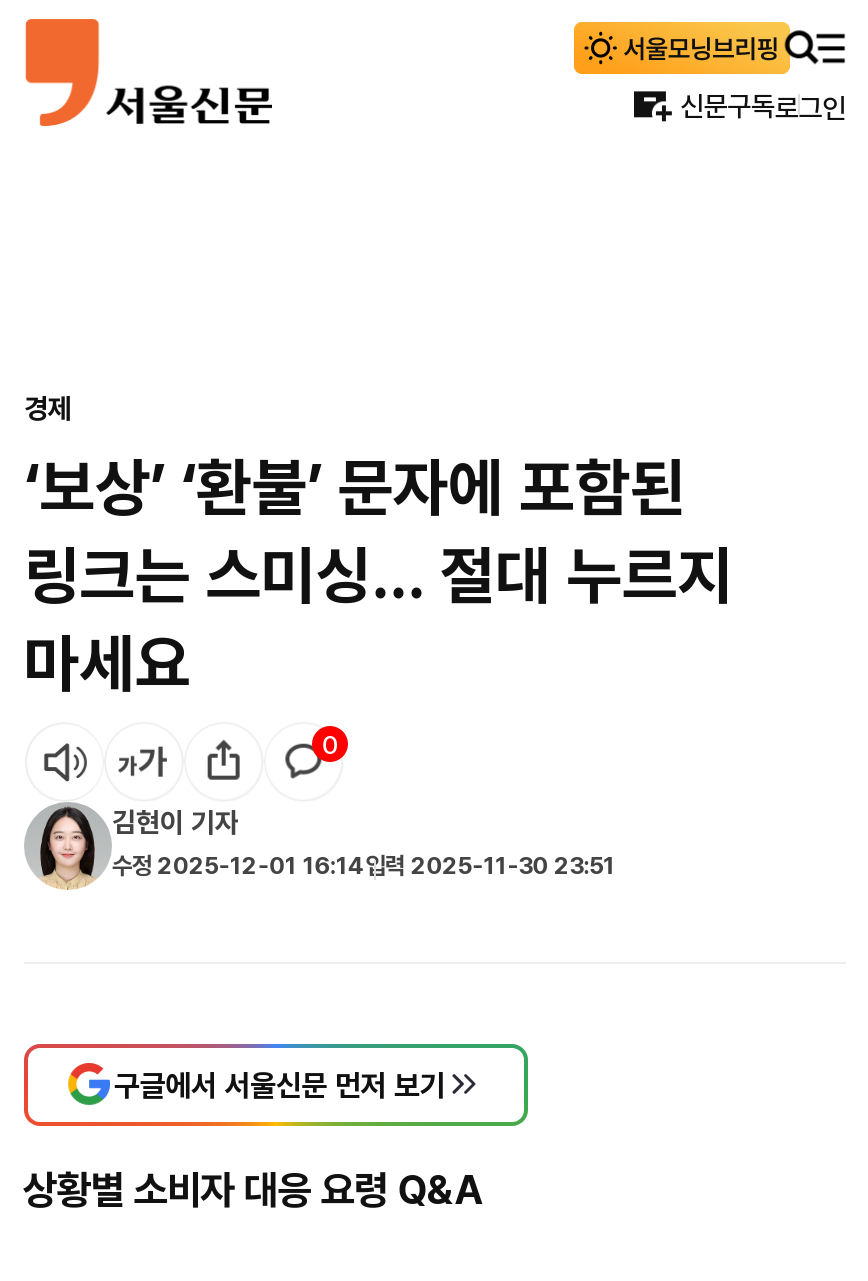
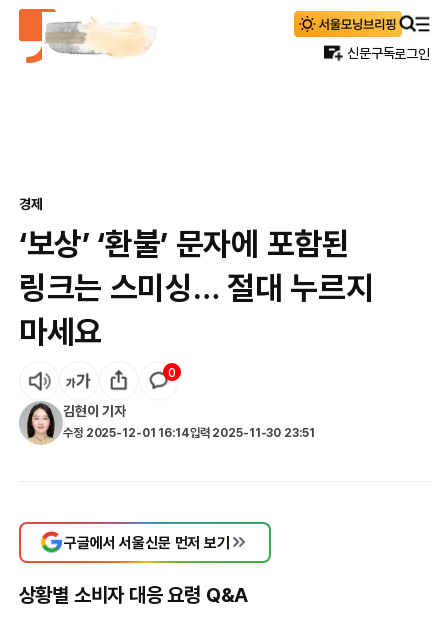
- [image]
+ [image]
